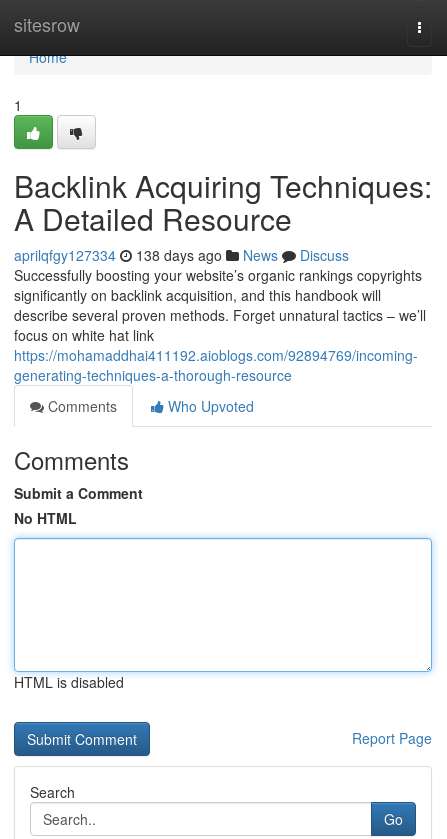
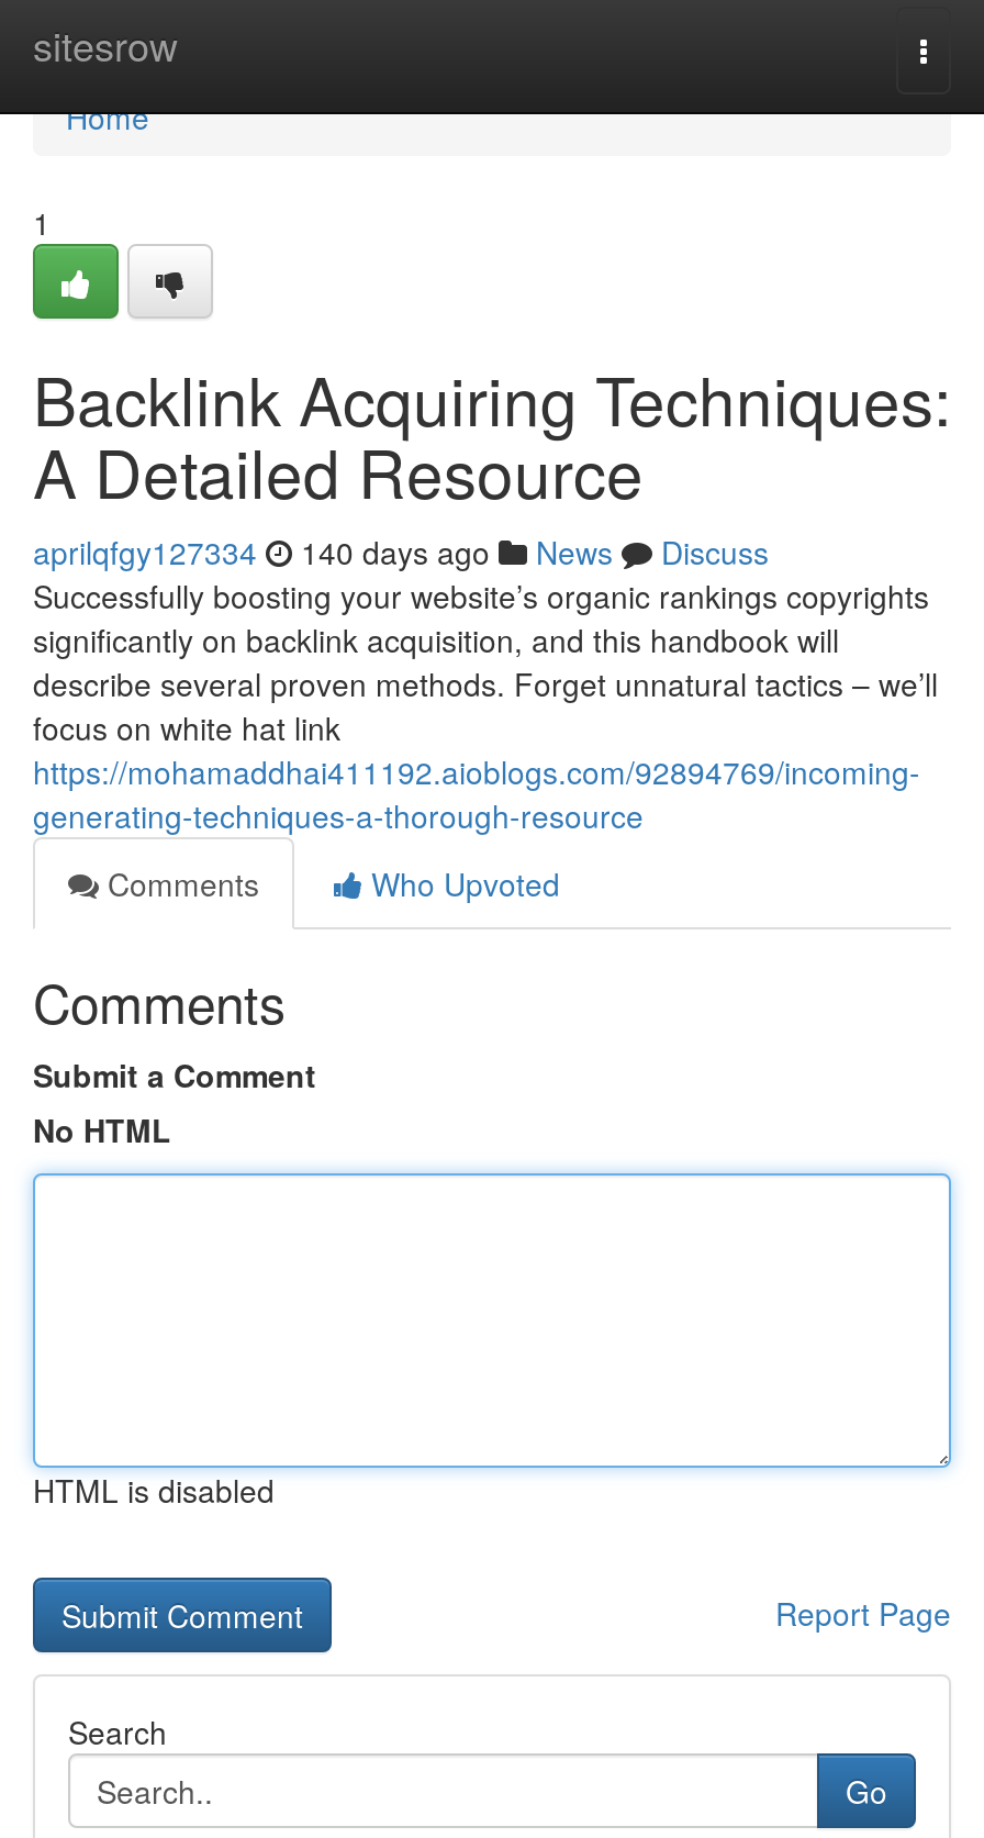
- aprilqfgy127334 138 days ago News Discuss
+ aprilqfgy127334 140 days ago News Discuss
